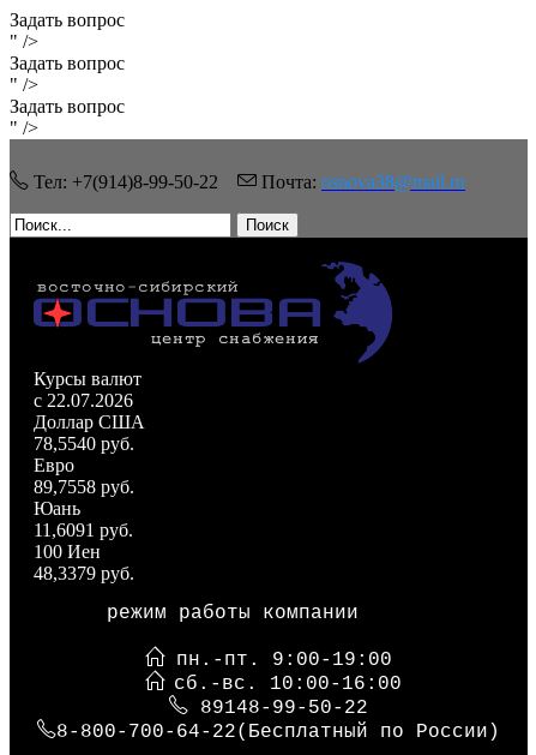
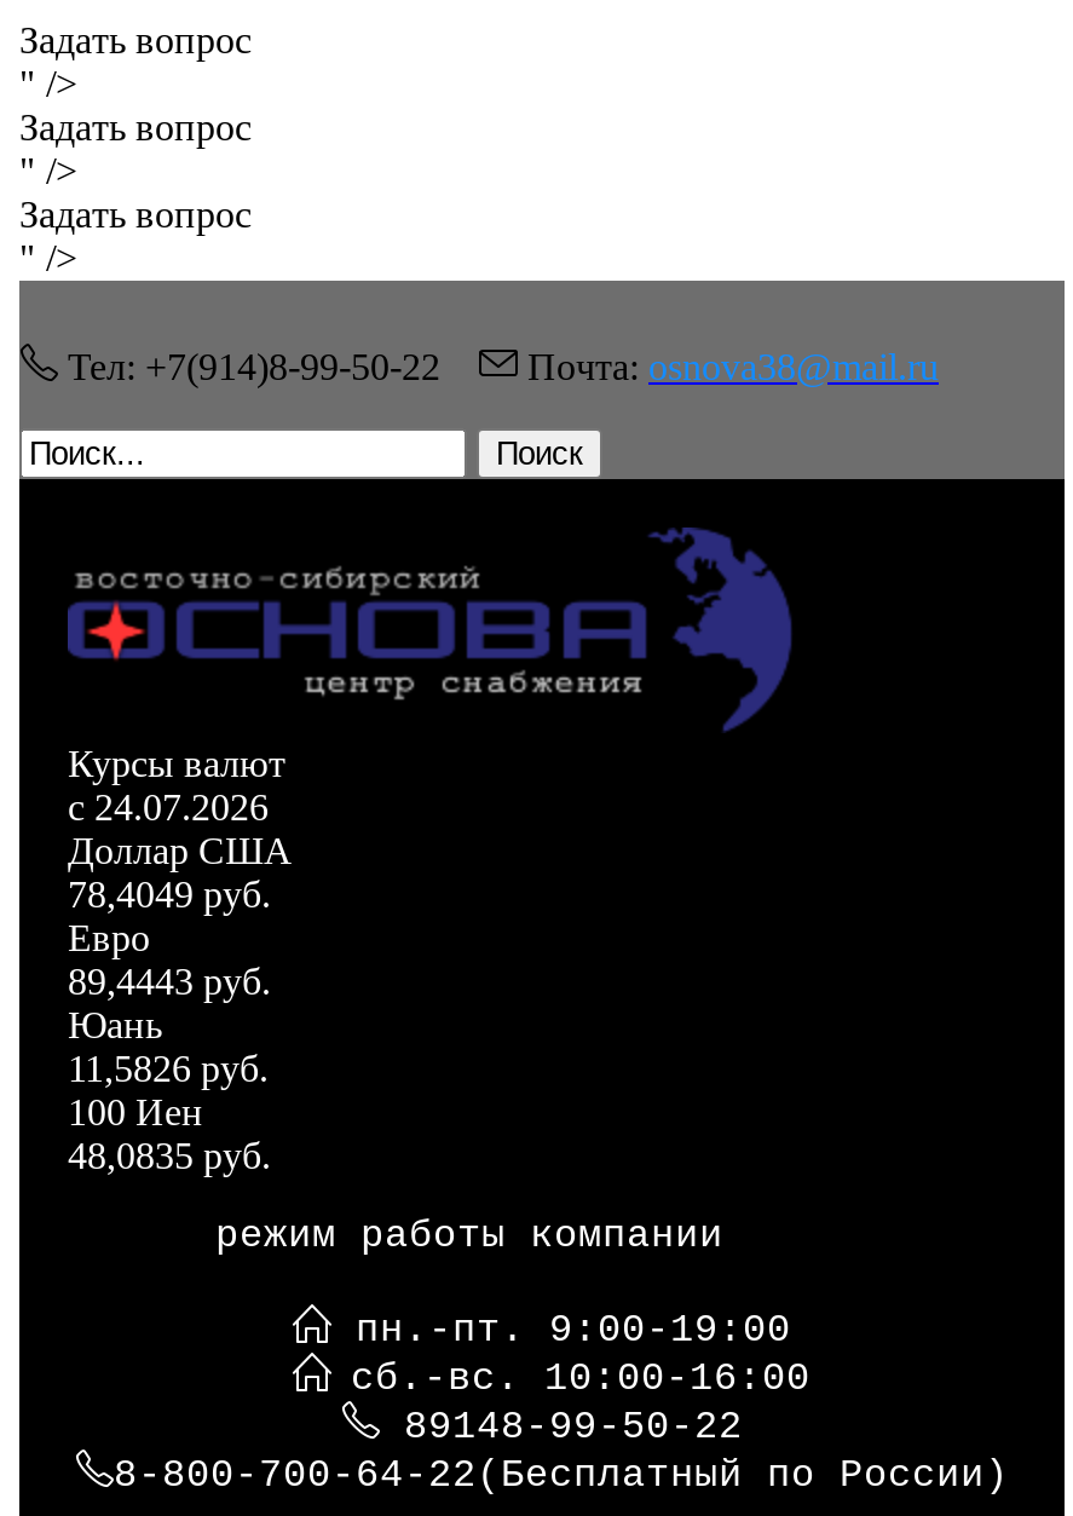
- c 22.07.2026
+ c 24.07.2026

- 78,5540 руб.
+ 78,4049 руб.

- 89,7558 руб.
+ 89,4443 руб.

- 11,6091 руб.
+ 11,5826 руб.

- 48,3379 руб.
+ 48,0835 руб.
